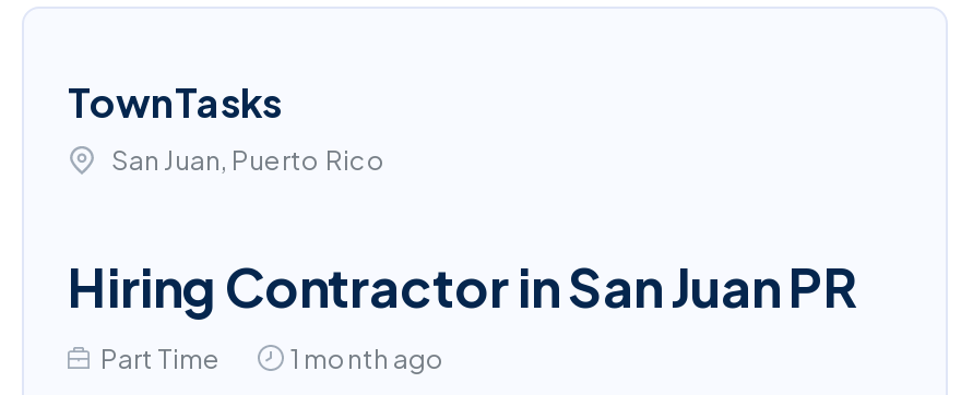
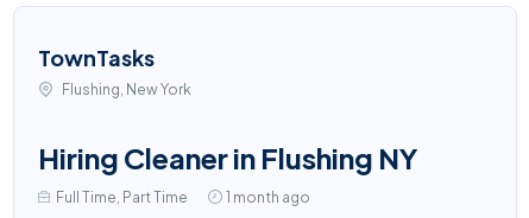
- San Juan, Puerto Rico
+ Flushing, New York

- Hiring Contractor in San Juan PR
- Part Time
+ Hiring Cleaner in Flushing NY
+ Full Time, Part Time
